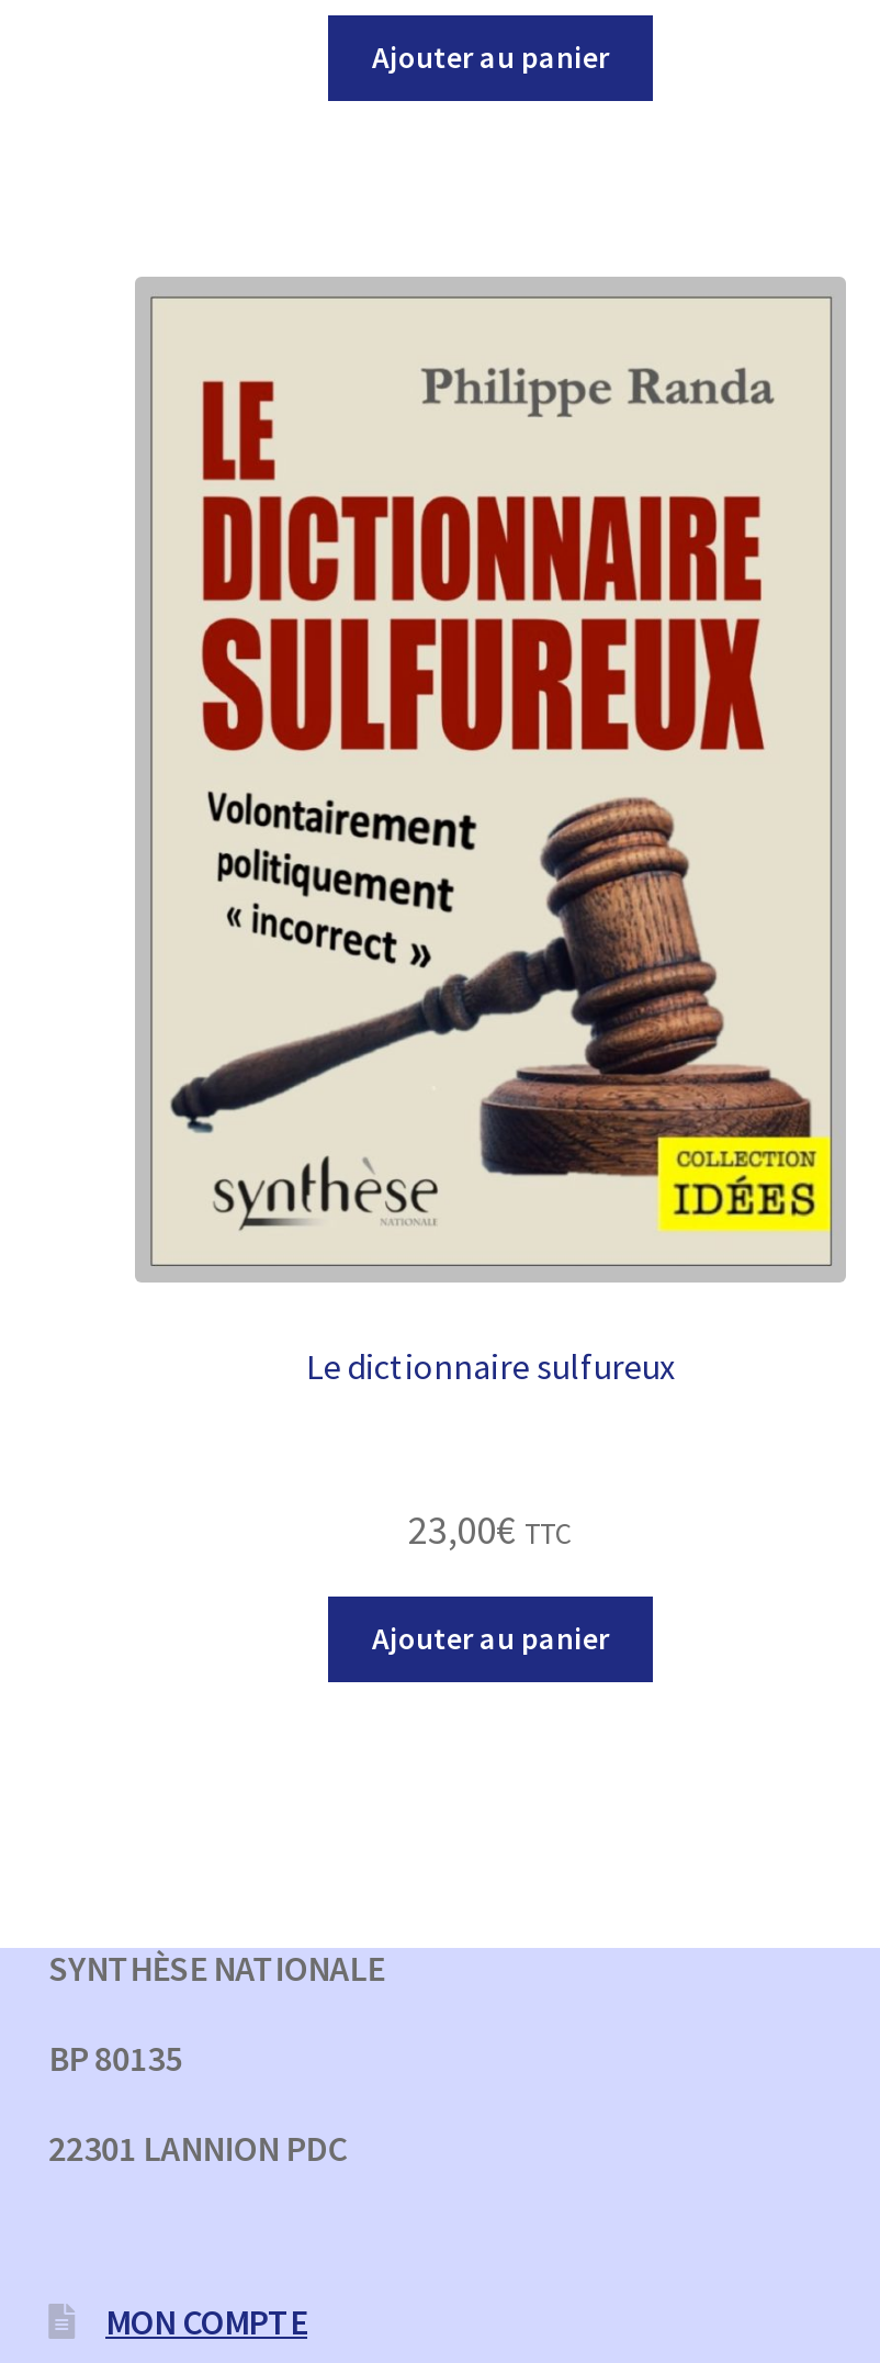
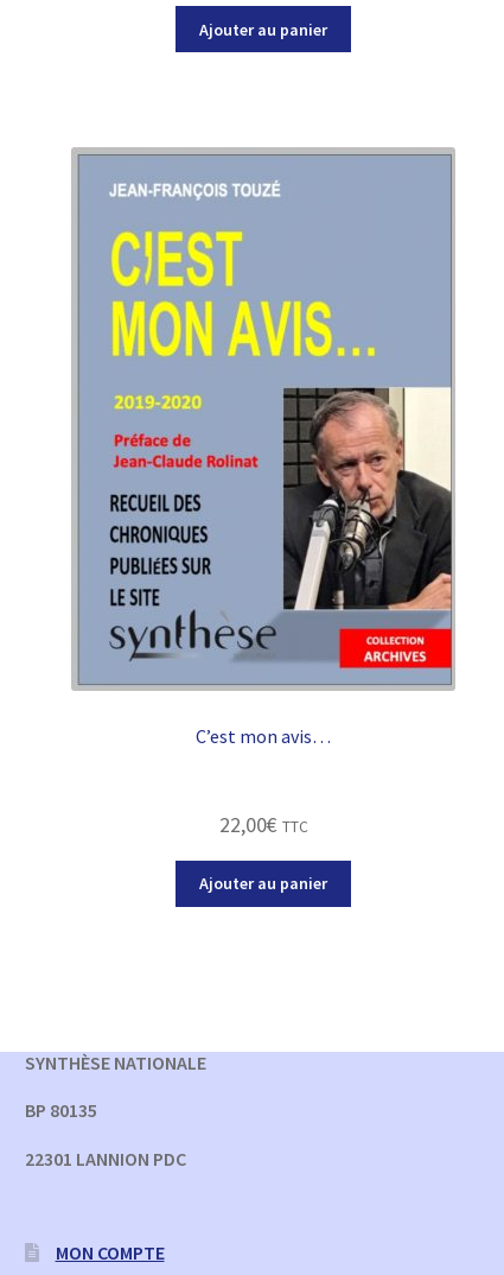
- [image]
- Le dictionnaire sulfureux
+ [image]
+ C’est mon avis…

- 23,00€ TTC
+ 22,00€ TTC
